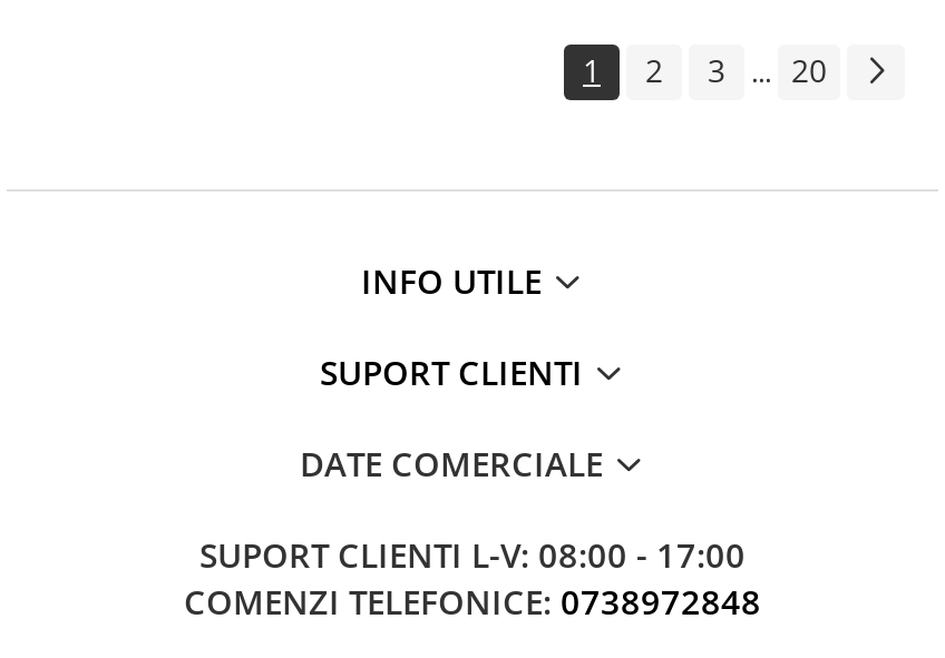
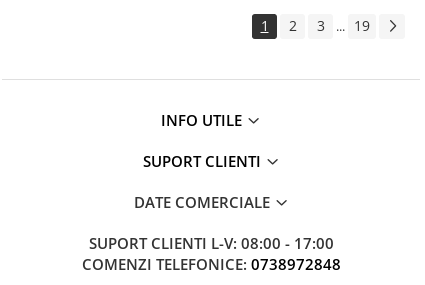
- 1 2 3 ... 20
+ 1 2 3 ... 19
